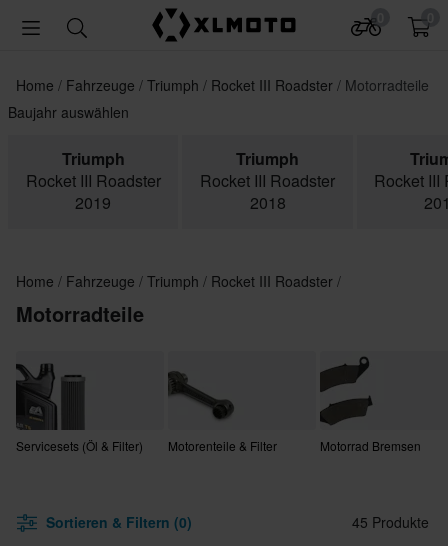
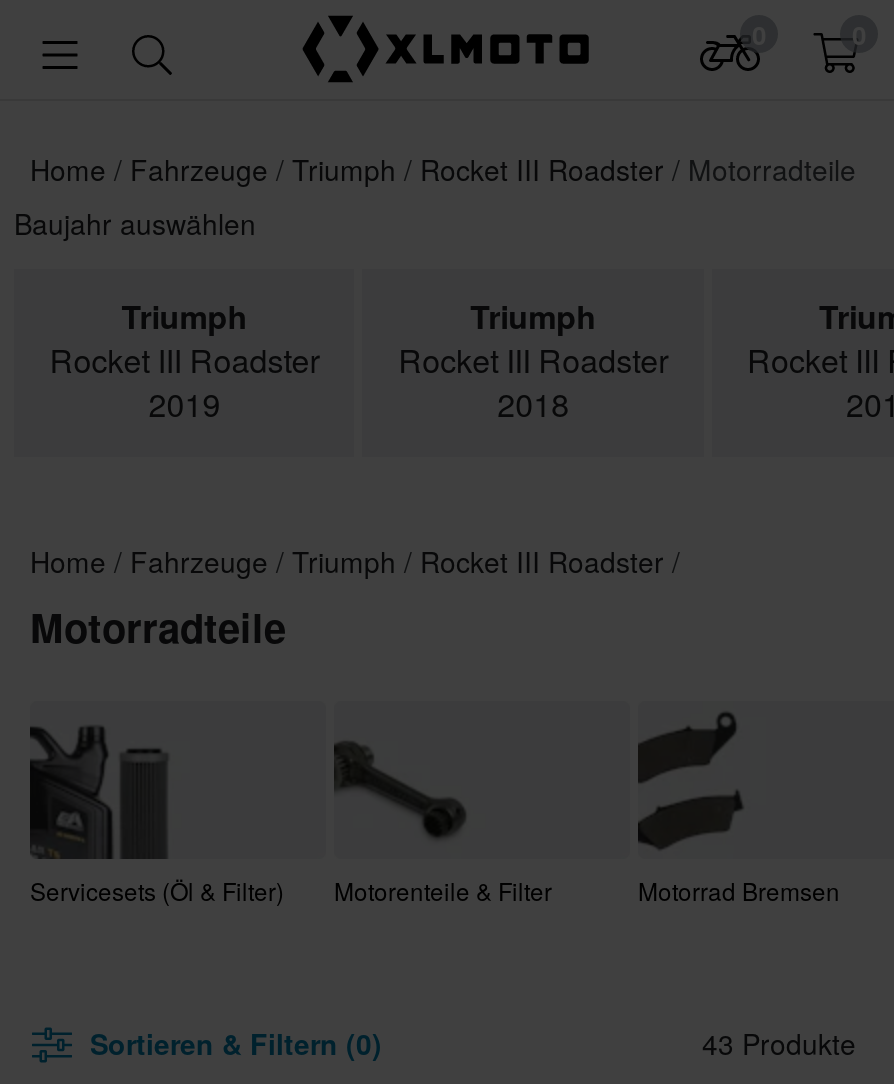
- 45 Produkte
+ 43 Produkte
